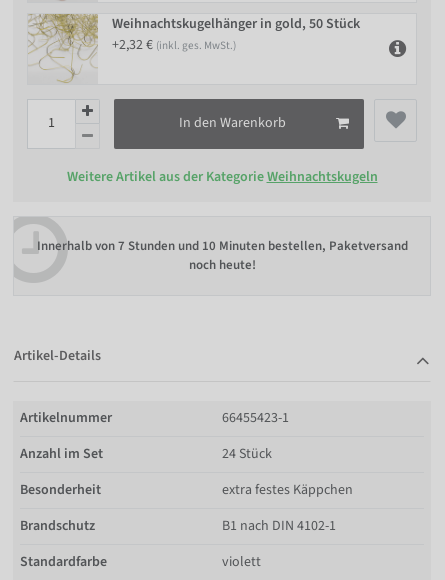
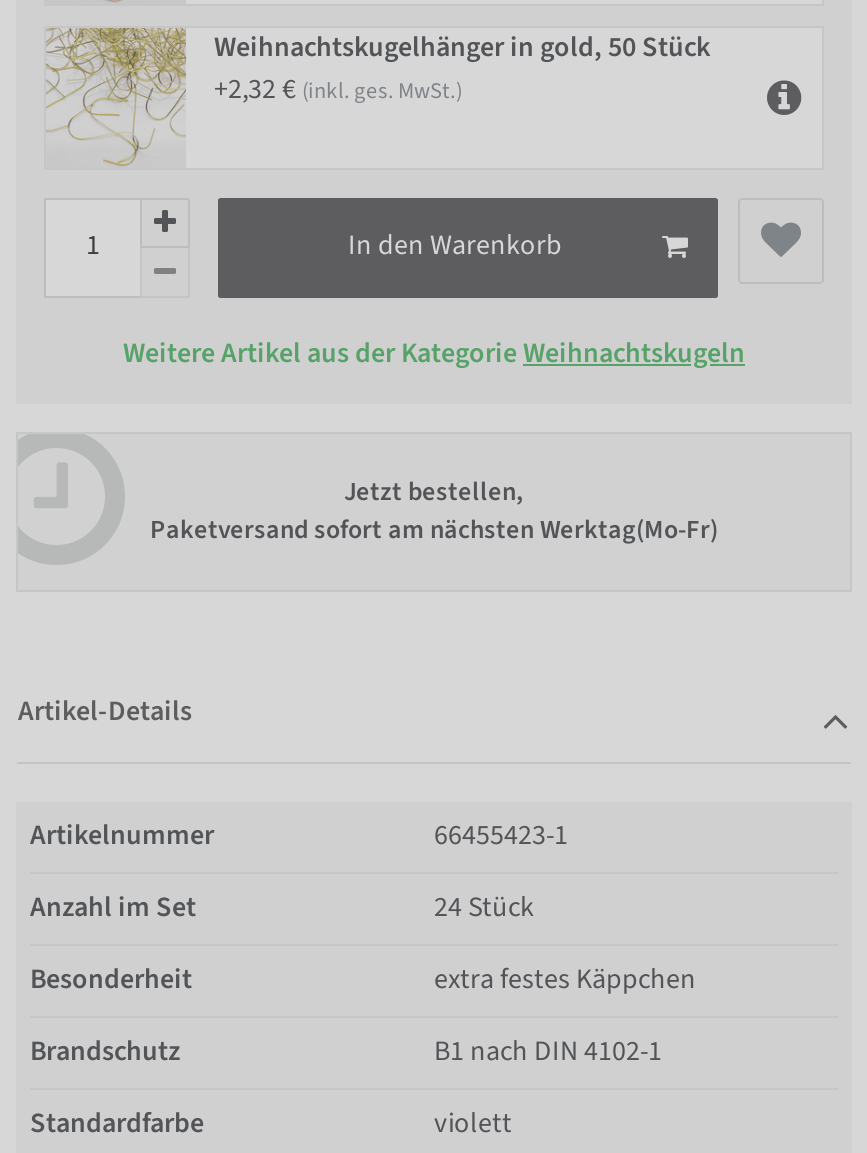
- Innerhalb von7 Stunden und 10 Minuten bestellen, Paketversand
- noch heute!
+ Jetzt bestellen,
+ Paketversand sofort am nächsten Werktag(Mo-Fr)
